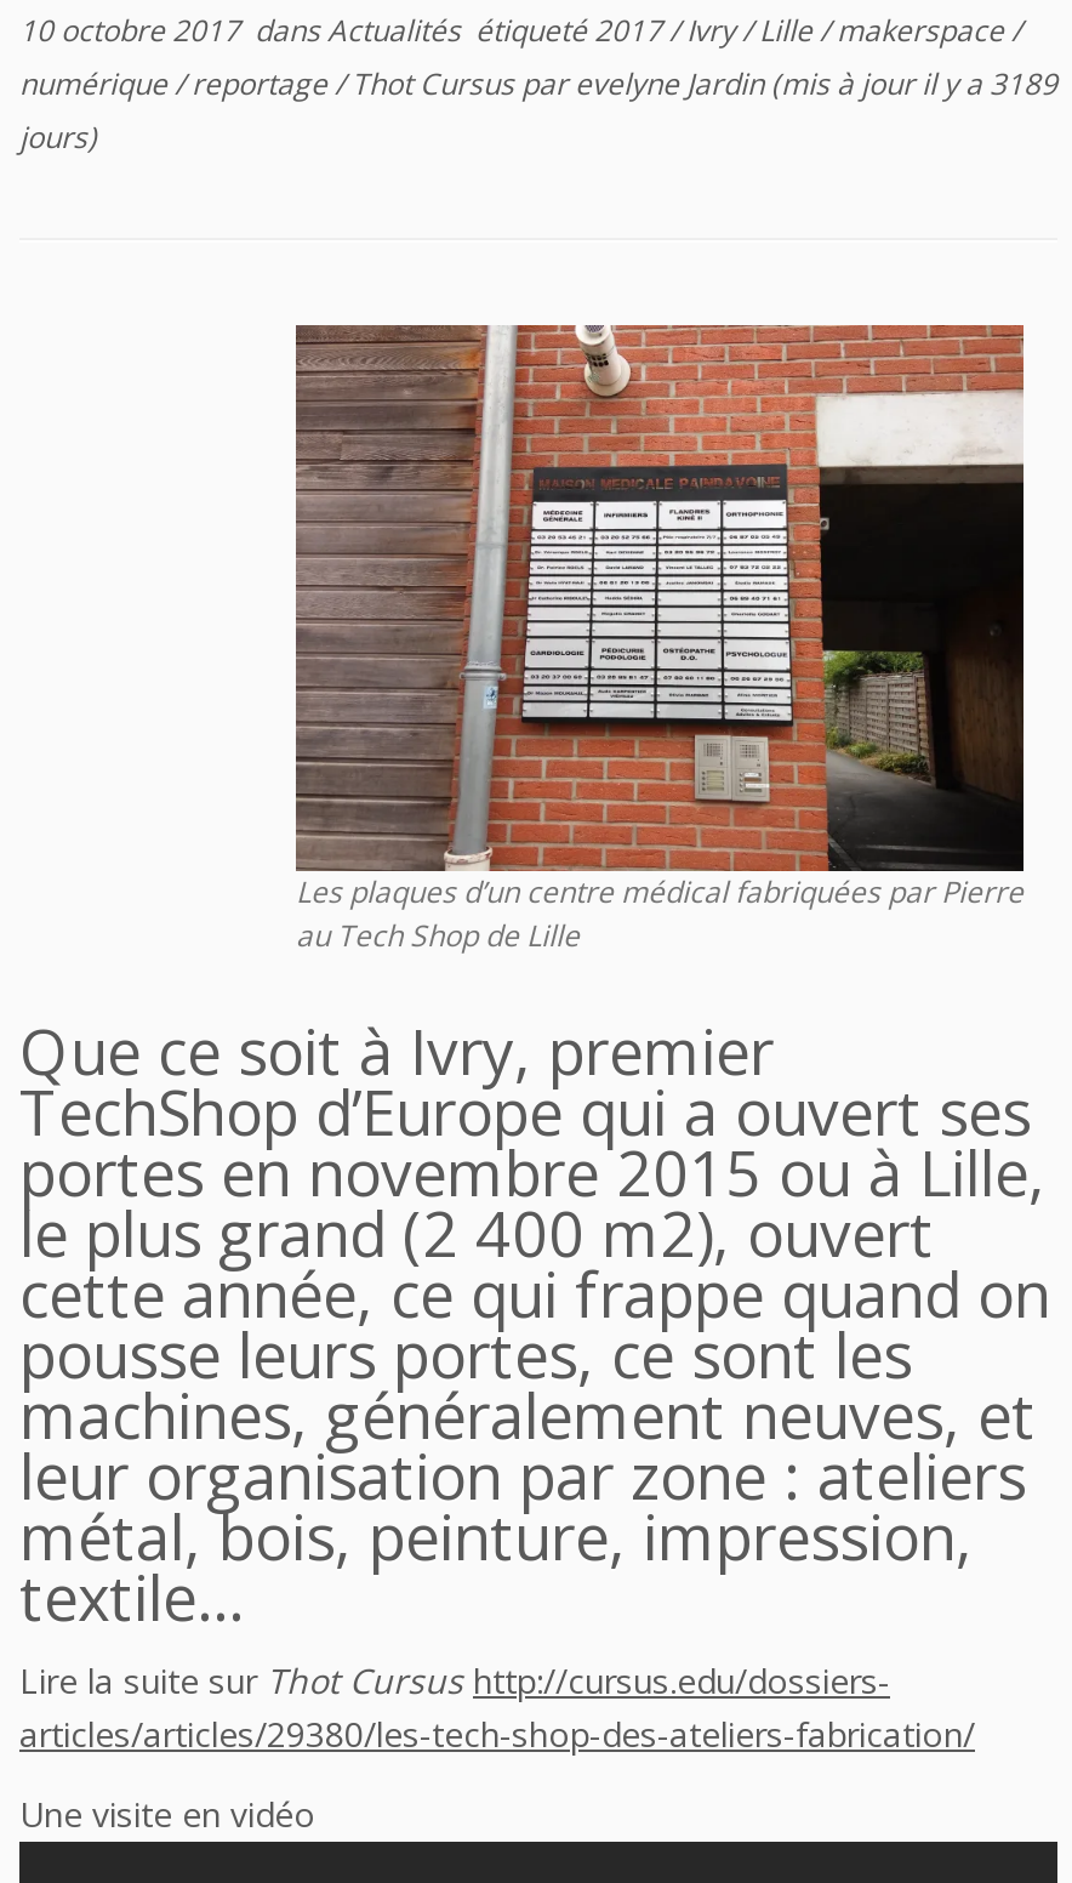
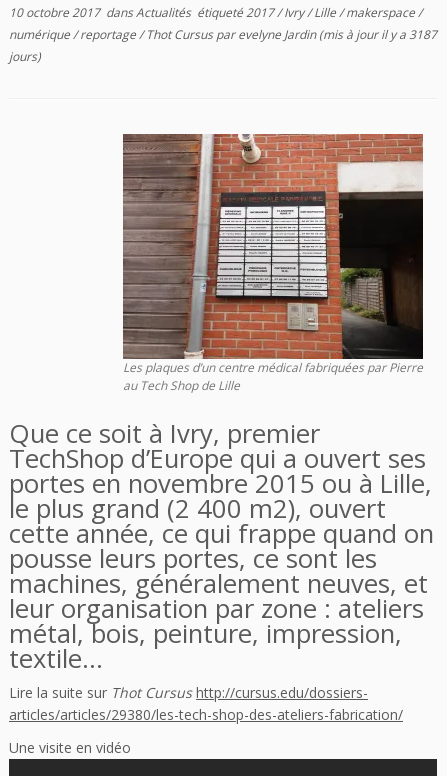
- numérique /reportage /Thot Cursus par evelyne Jardin (mis à jour il y a 3189
+ numérique /reportage /Thot Cursus par evelyne Jardin (mis à jour il y a 3187
